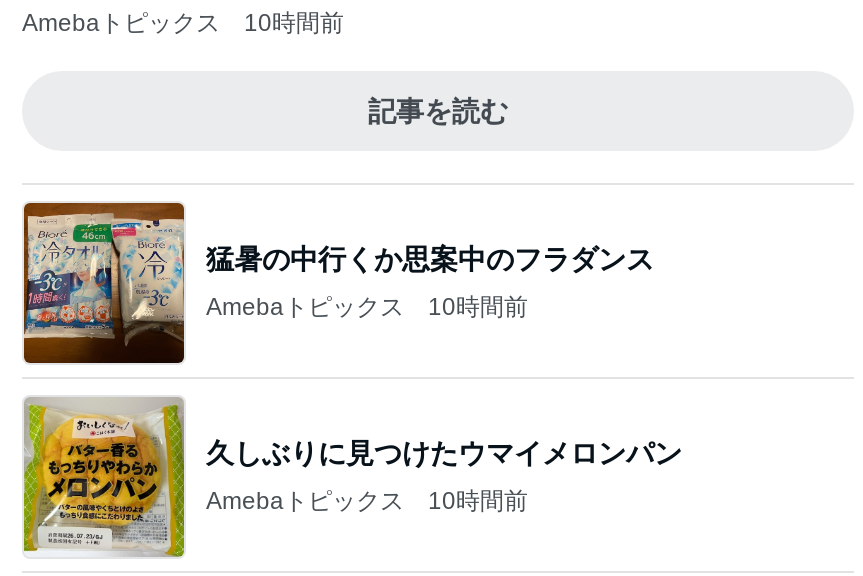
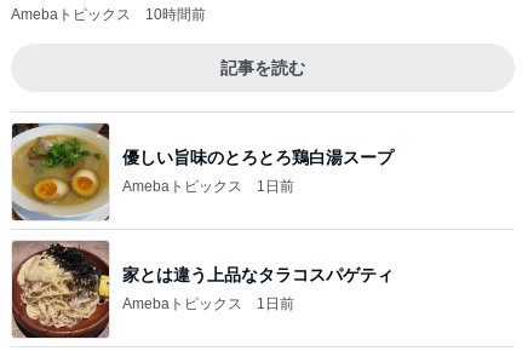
- [image]
- 猛暑の中行くか思案中のフラダンス
+ [image]
+ 優しい旨味のとろとろ鶏白湯スープ

- Amebaトピックス 10時間前
+ Amebaトピックス 1日前

- [image]
- 久しぶりに見つけたウマイメロンパン
+ [image]
+ 家とは違う上品なタラコスパゲティ

- Amebaトピックス 10時間前
+ Amebaトピックス 1日前
